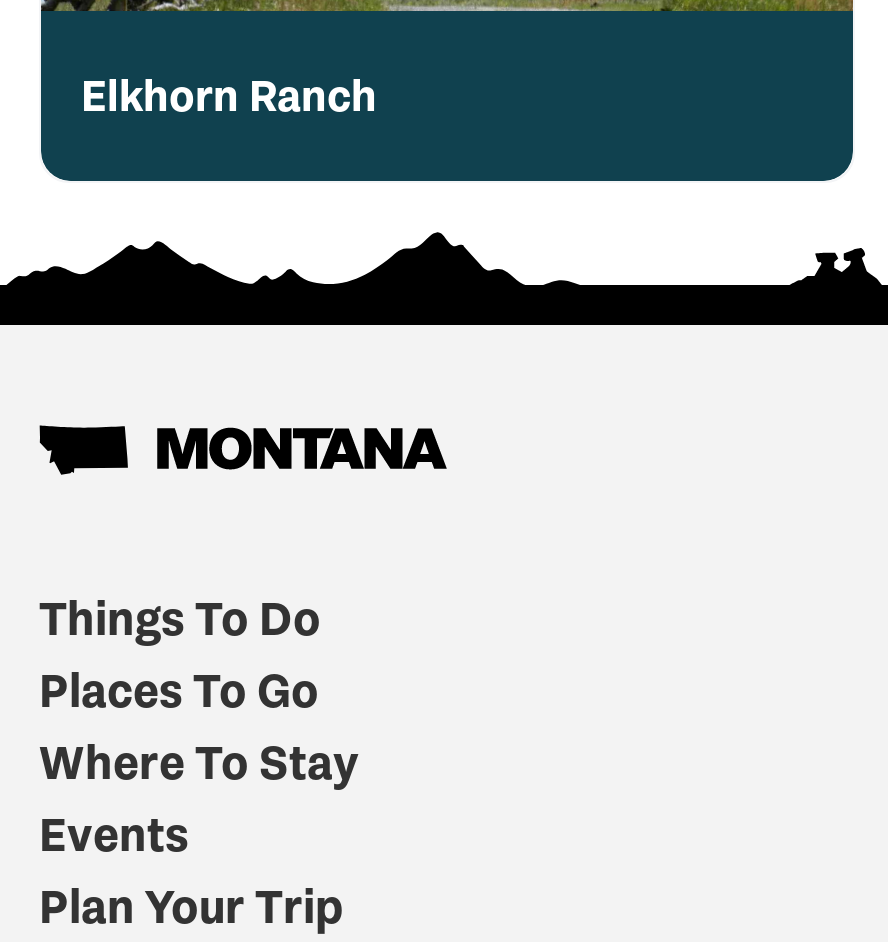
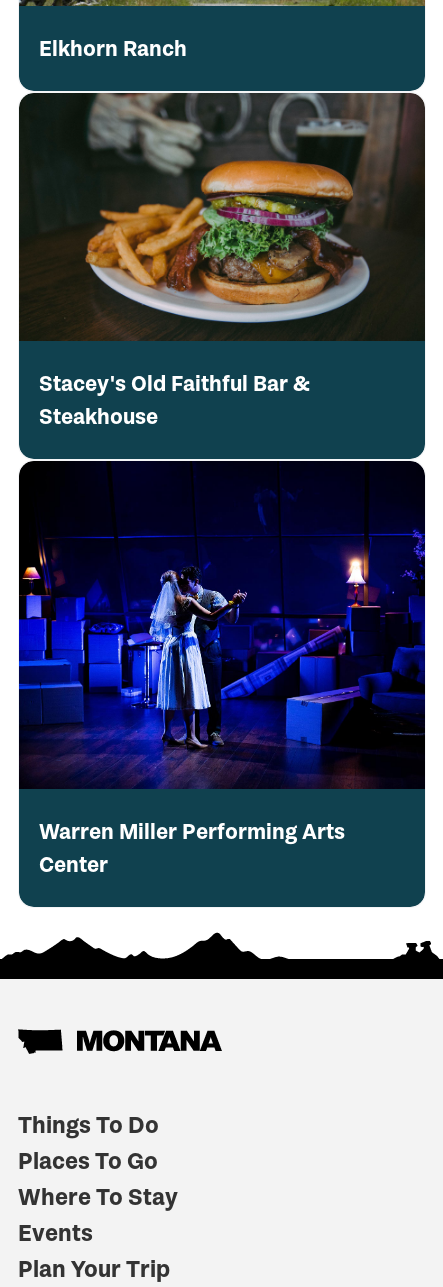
+ [image]
+ Stacey's Old Faithful Bar &
+ Steakhouse

+ Warren Miller Performing Arts
+ Center
